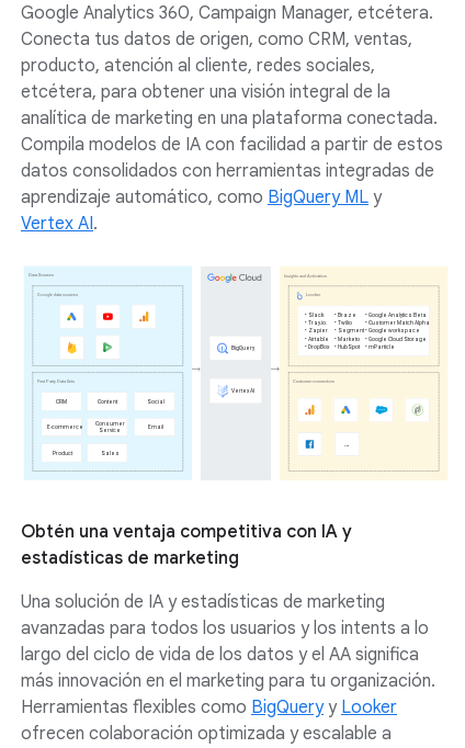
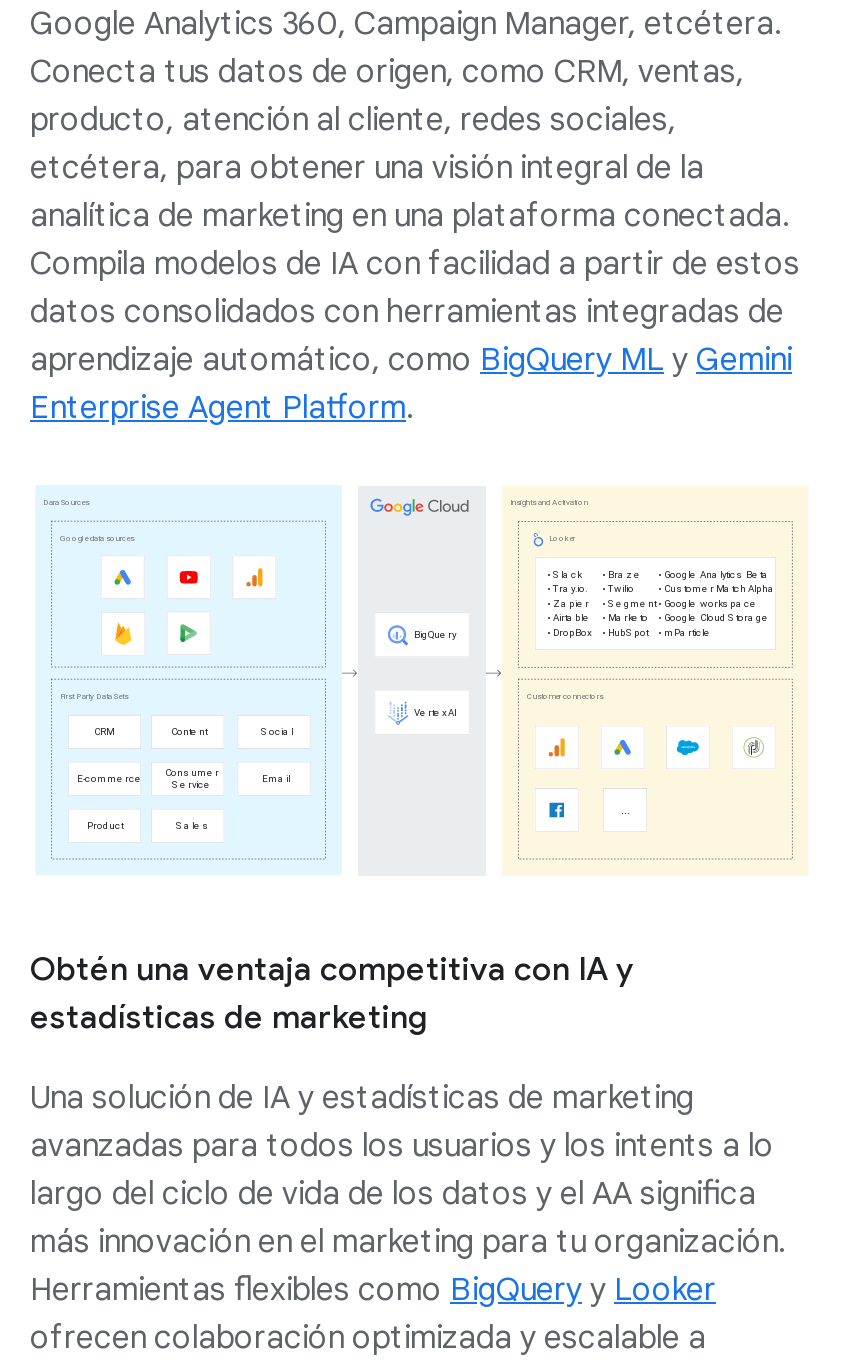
- aprendizaje automático, como BigQuery ML y
- Vertex AI.
+ aprendizaje automático, como BigQuery ML y Gemini
+ Enterprise Agent Platform.
